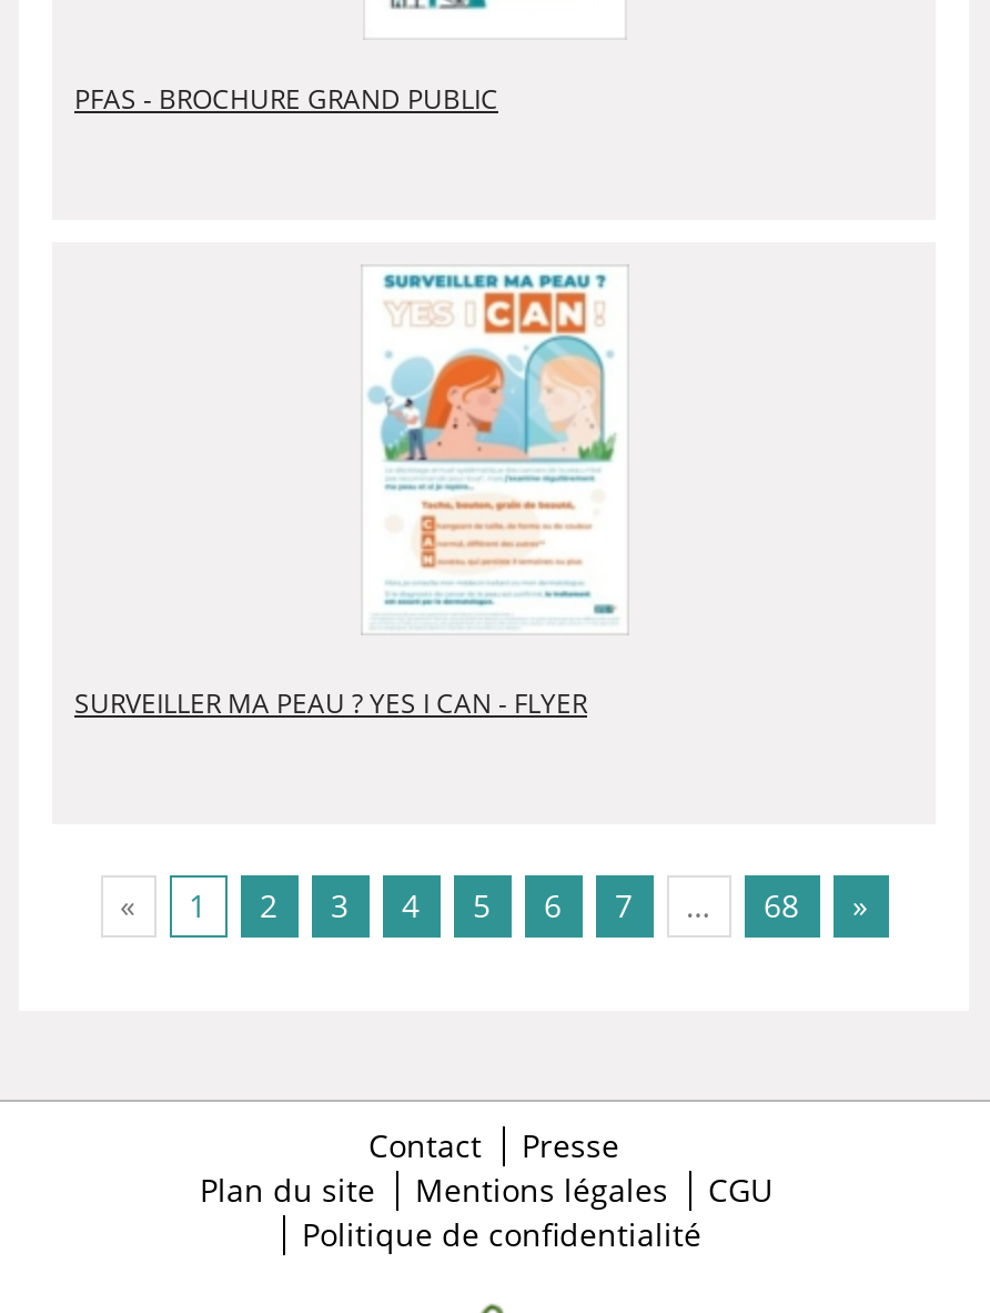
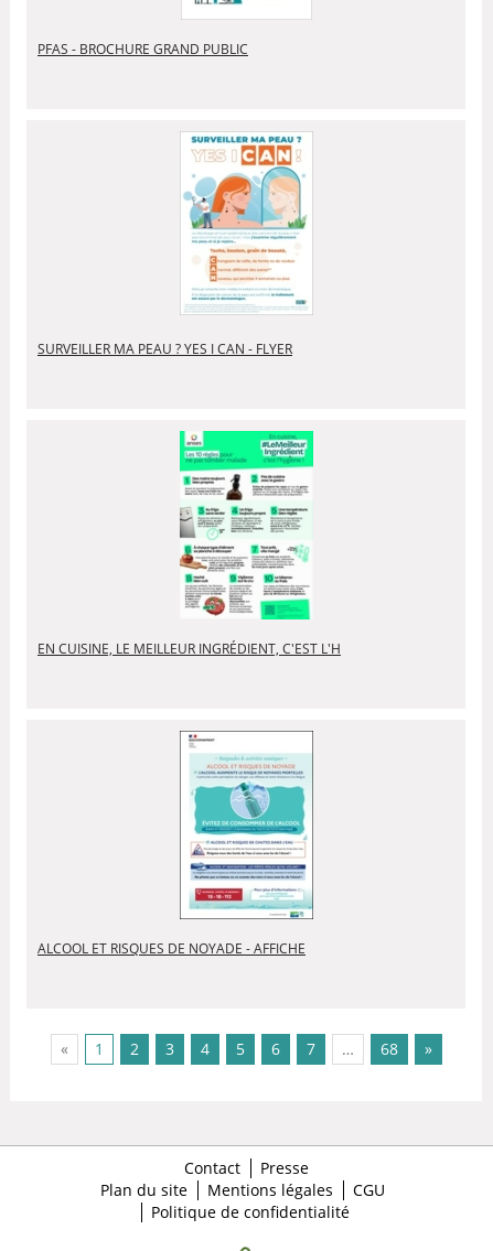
+ [image]
+ EN CUISINE, LE MEILLEUR INGRÉDIENT, C'EST L'H

+ [image]
+ ALCOOL ET RISQUES DE NOYADE - AFFICHE
